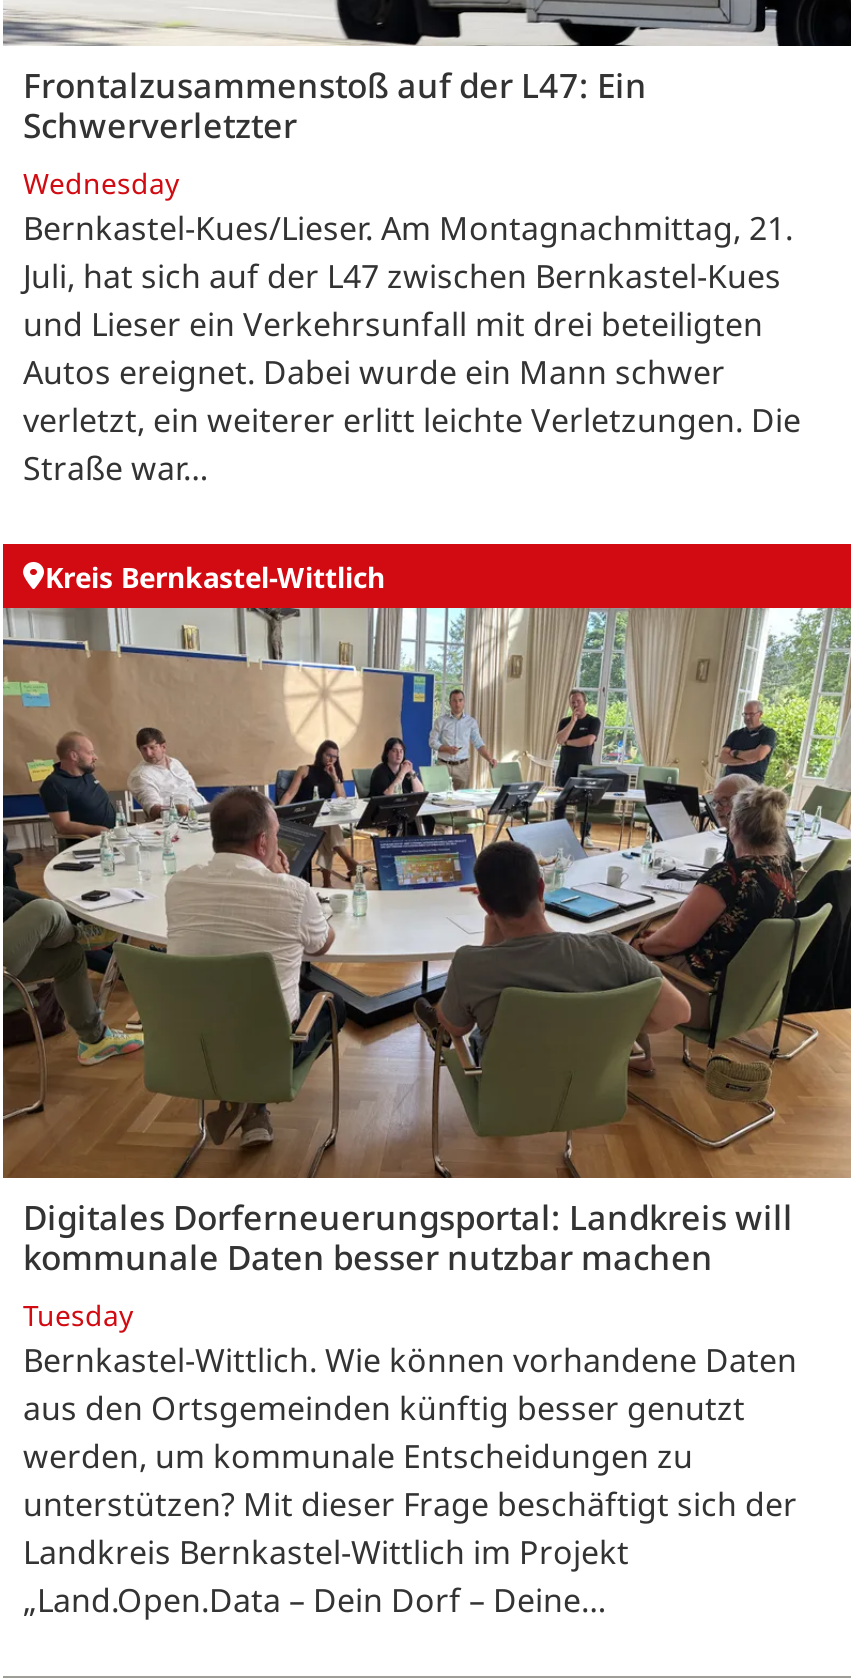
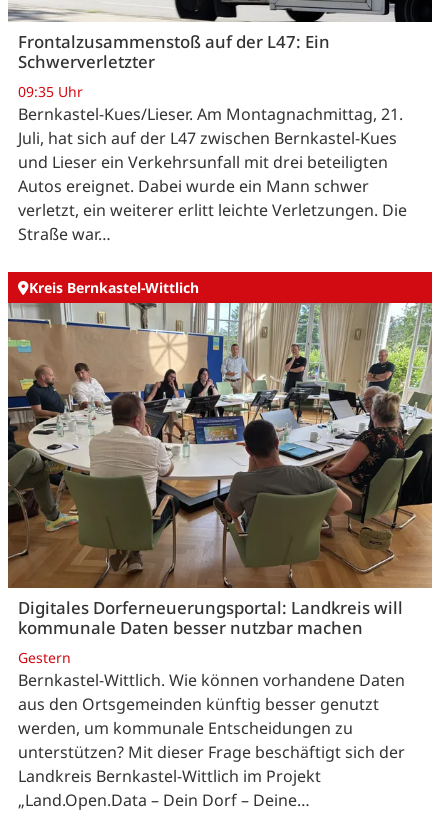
- Wednesday
+ 09:35 Uhr

- Tuesday
+ Gestern
